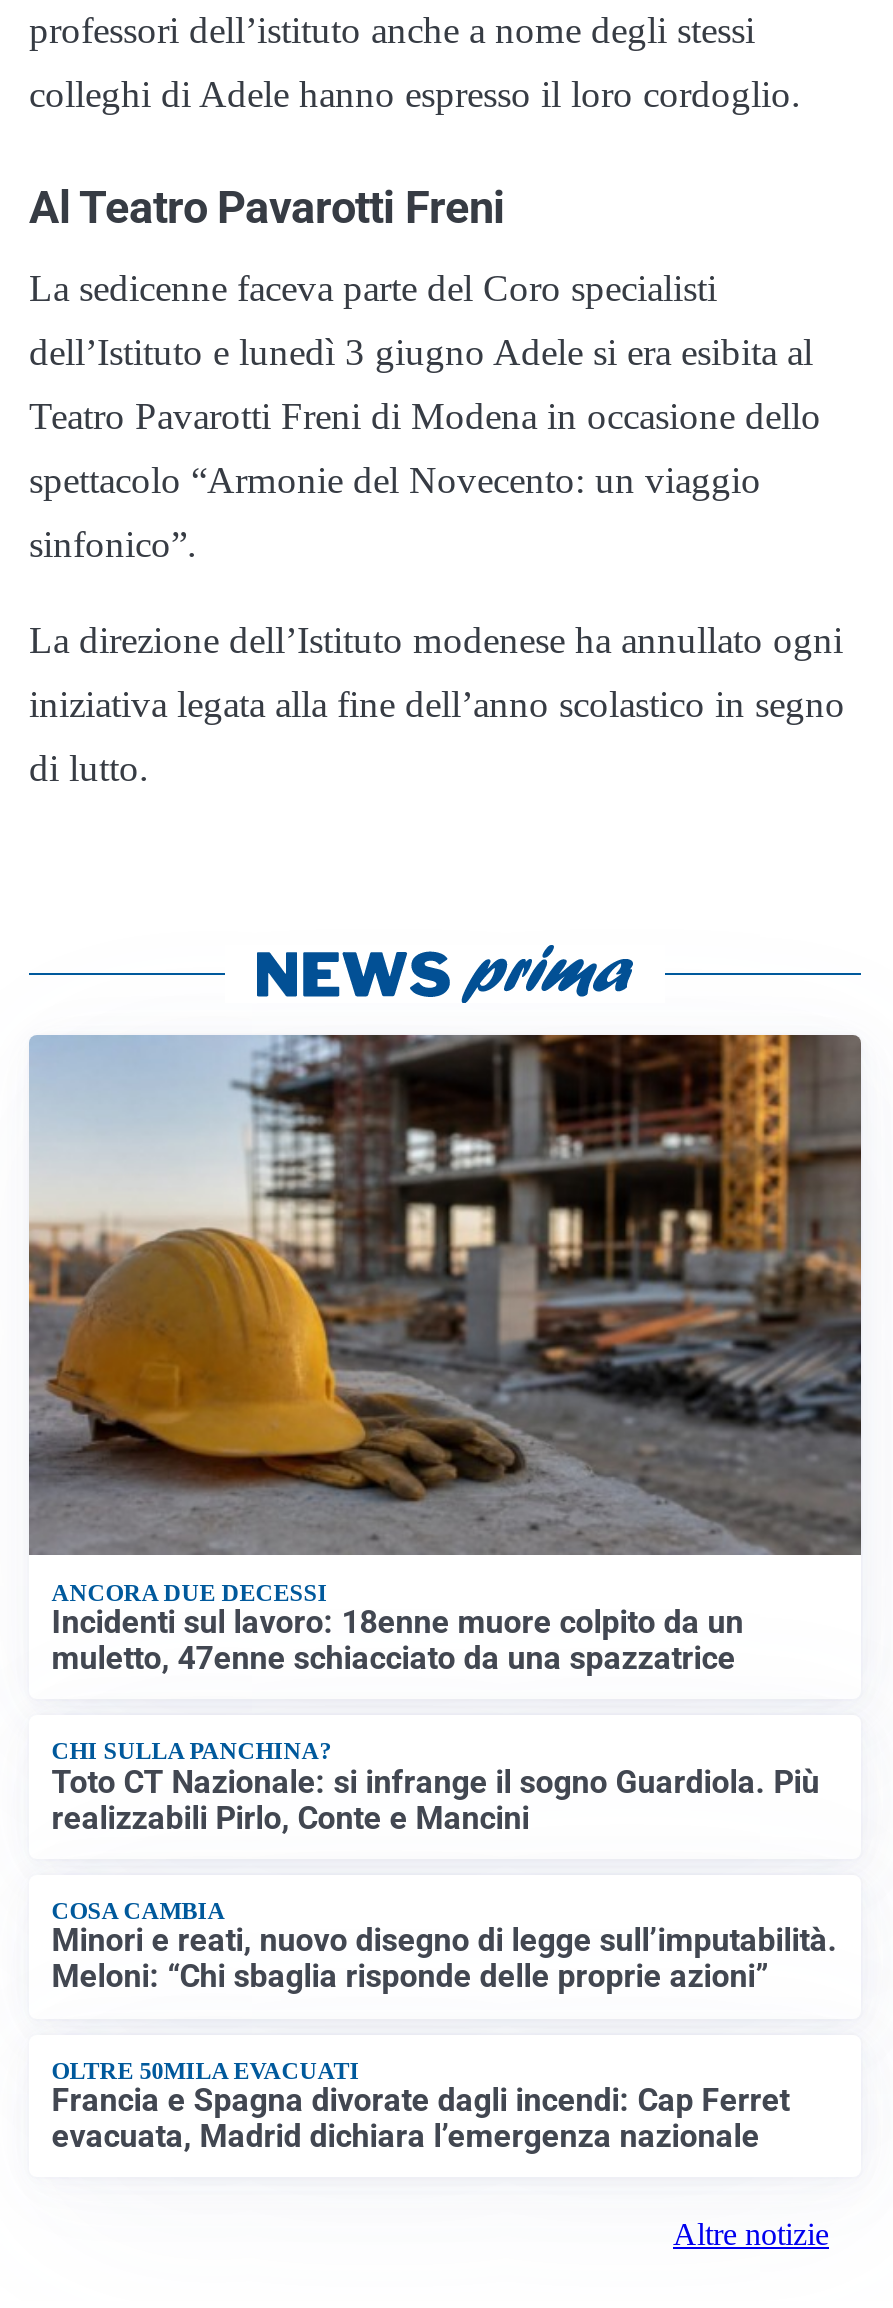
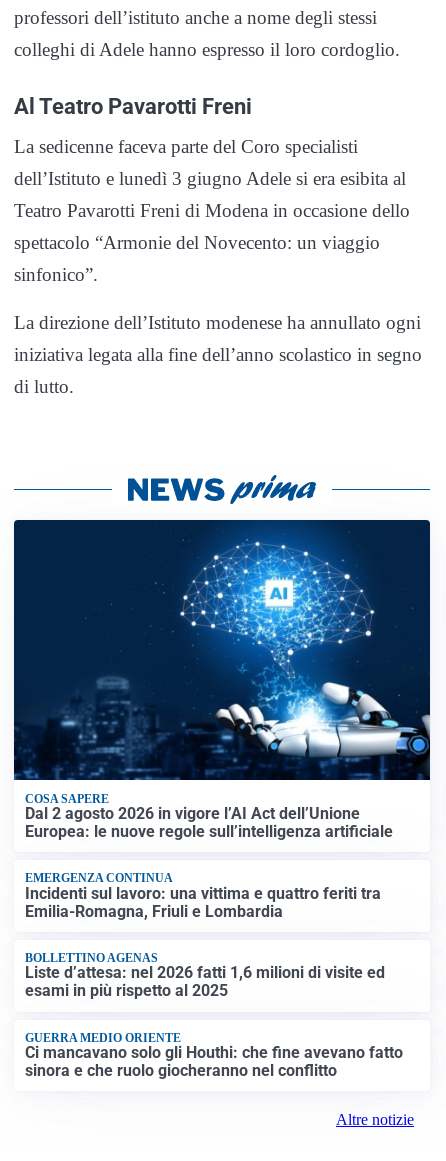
- [image]
- ANCORA DUE DECESSI
- Incidenti sul lavoro: 18enne muore colpito da un
- muletto, 47enne schiacciato da una spazzatrice
+ [image]
+ COSA SAPERE
+ Dal 2 agosto 2026 in vigore l’AI Act dell’Unione
+ Europea: le nuove regole sull’intelligenza artificiale

- CHI SULLA PANCHINA?
- Toto CT Nazionale: si infrange il sogno Guardiola. Più
- realizzabili Pirlo, Conte e Mancini
+ EMERGENZA CONTINUA
+ Incidenti sul lavoro: una vittima e quattro feriti tra
+ Emilia-Romagna, Friuli e Lombardia

- COSA CAMBIA
- Minori e reati, nuovo disegno di legge sull’imputabilità.
- Meloni: “Chi sbaglia risponde delle proprie azioni”
+ BOLLETTINO AGENAS
+ Liste d’attesa: nel 2026 fatti 1,6 milioni di visite ed
+ esami in più rispetto al 2025

- OLTRE 50MILA EVACUATI
- Francia e Spagna divorate dagli incendi: Cap Ferret
- evacuata, Madrid dichiara l’emergenza nazionale
+ GUERRA MEDIO ORIENTE
+ Ci mancavano solo gli Houthi: che fine avevano fatto
+ sinora e che ruolo giocheranno nel conflitto
